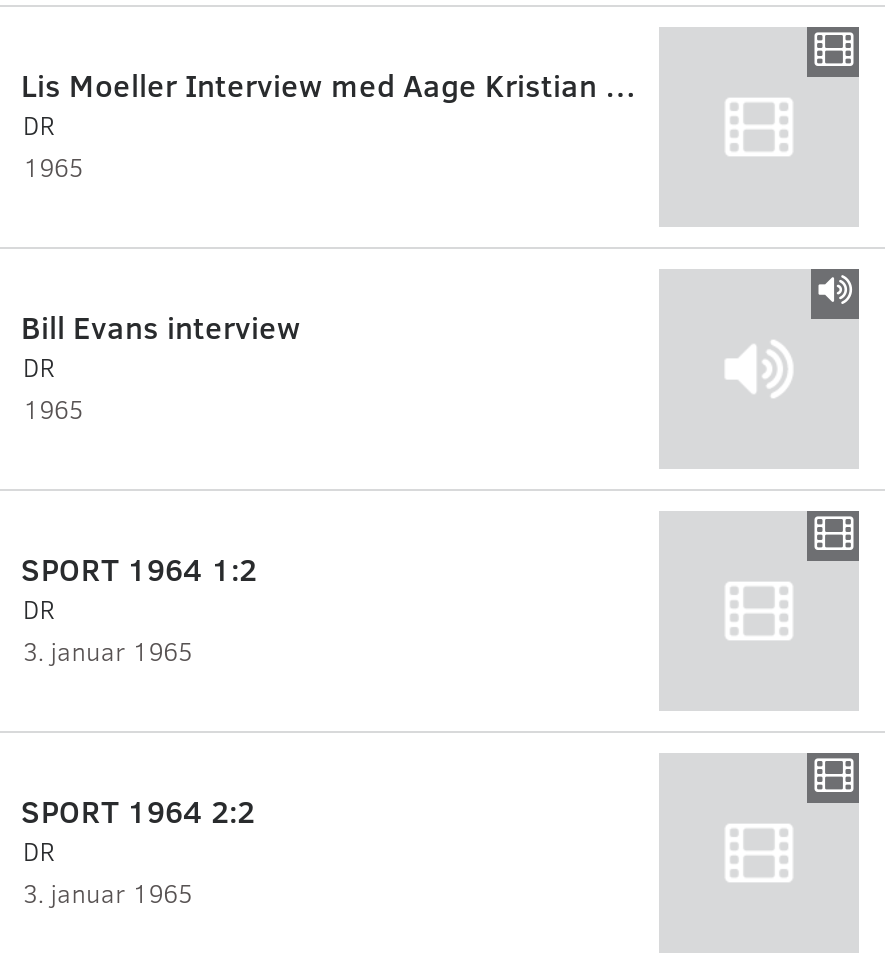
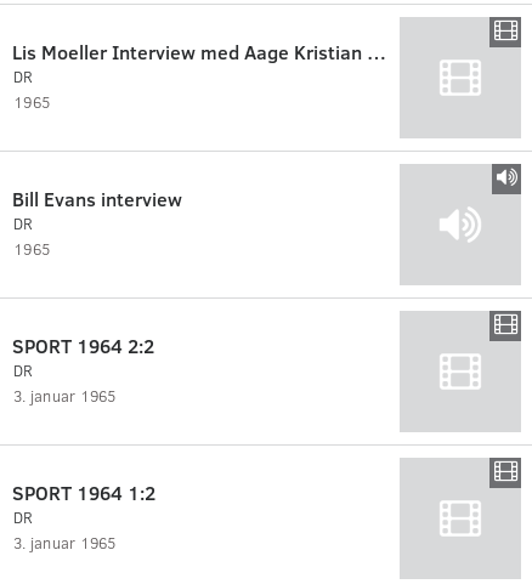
- SPORT 1964 1:2
+ SPORT 1964 2:2

- SPORT 1964 2:2
+ SPORT 1964 1:2
